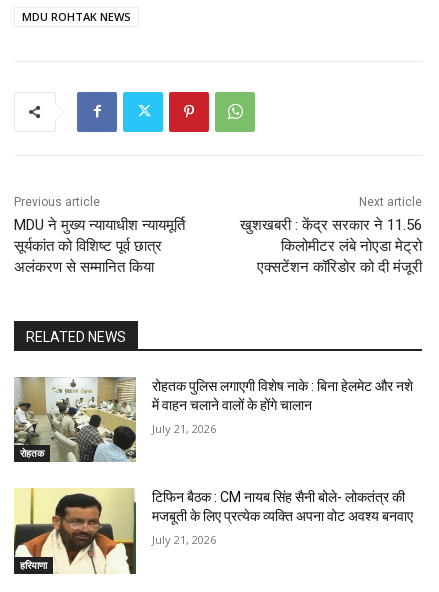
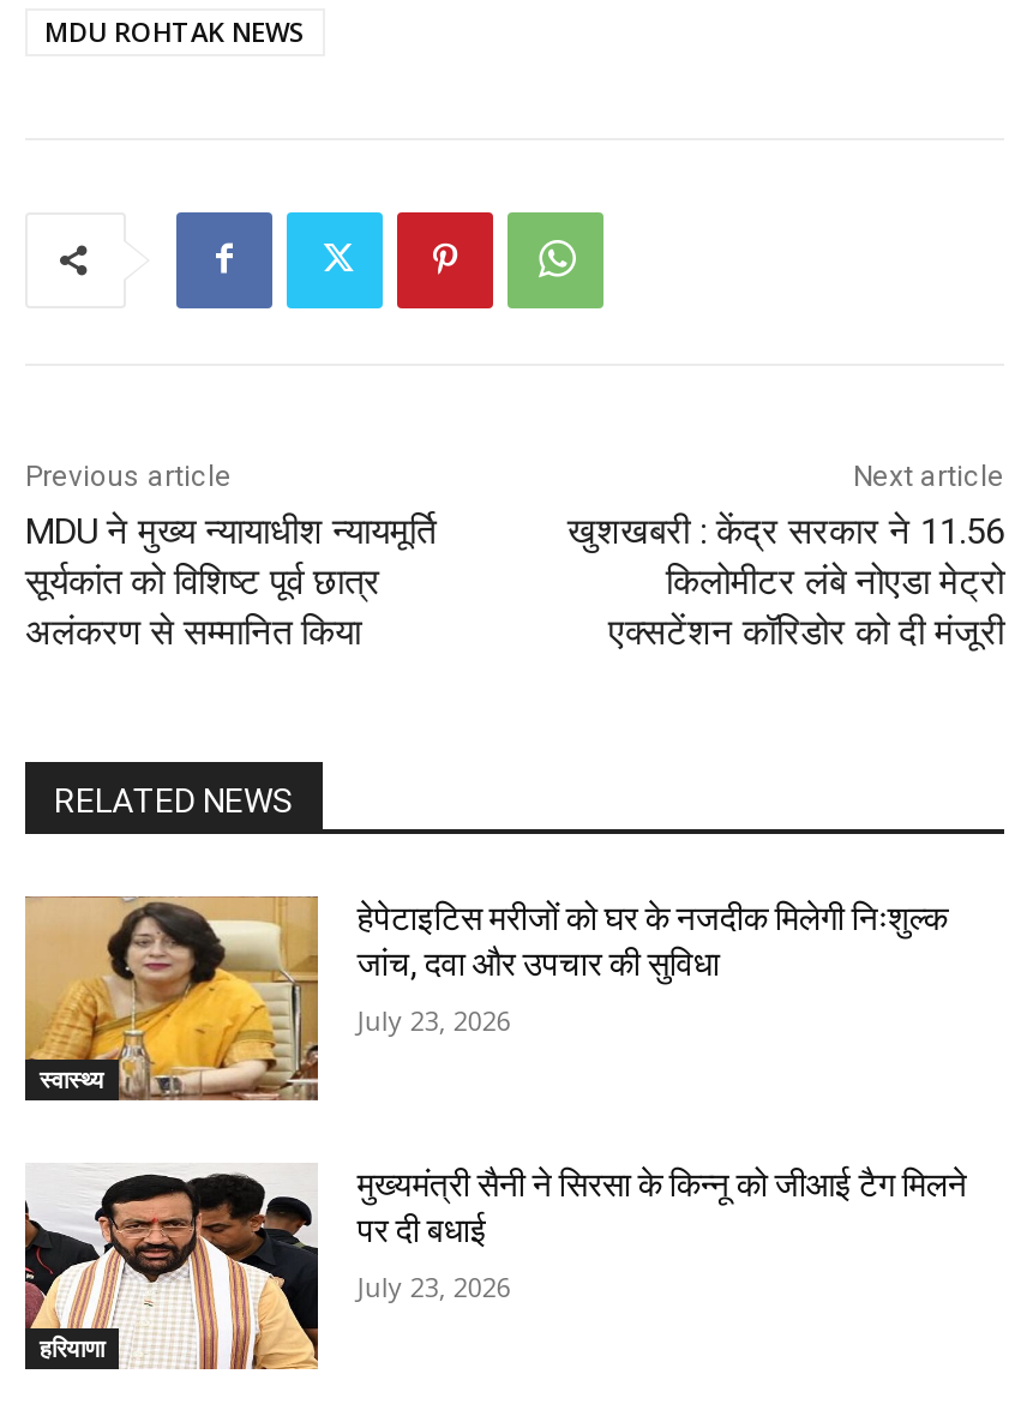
- [image]
- रोहतक
+ [image]
+ स्वास्थ्य

- रोहतक पुलिस लगाएगी विशेष नाके : बिना हेलमेट और नशे
- में वाहन चलाने वालों के होंगे चालान
+ हेपेटाइटिस मरीजों को घर के नजदीक मिलेगी निःशुल्क
+ जांच, दवा और उपचार की सुविधा

- July 21, 2026
+ July 23, 2026

- [image]
- टिफिन बैठक : CM नायब सिंह सैनी बोले- लोकतंत्र की
- मजबूती के लिए प्रत्येक व्यक्ति अपना वोट अवश्य बनवाए
+ [image]
+ मुख्यमंत्री सैनी ने सिरसा के किन्नू को जीआई टैग मिलने
+ पर दी बधाई

- July 21, 2026
+ July 23, 2026
